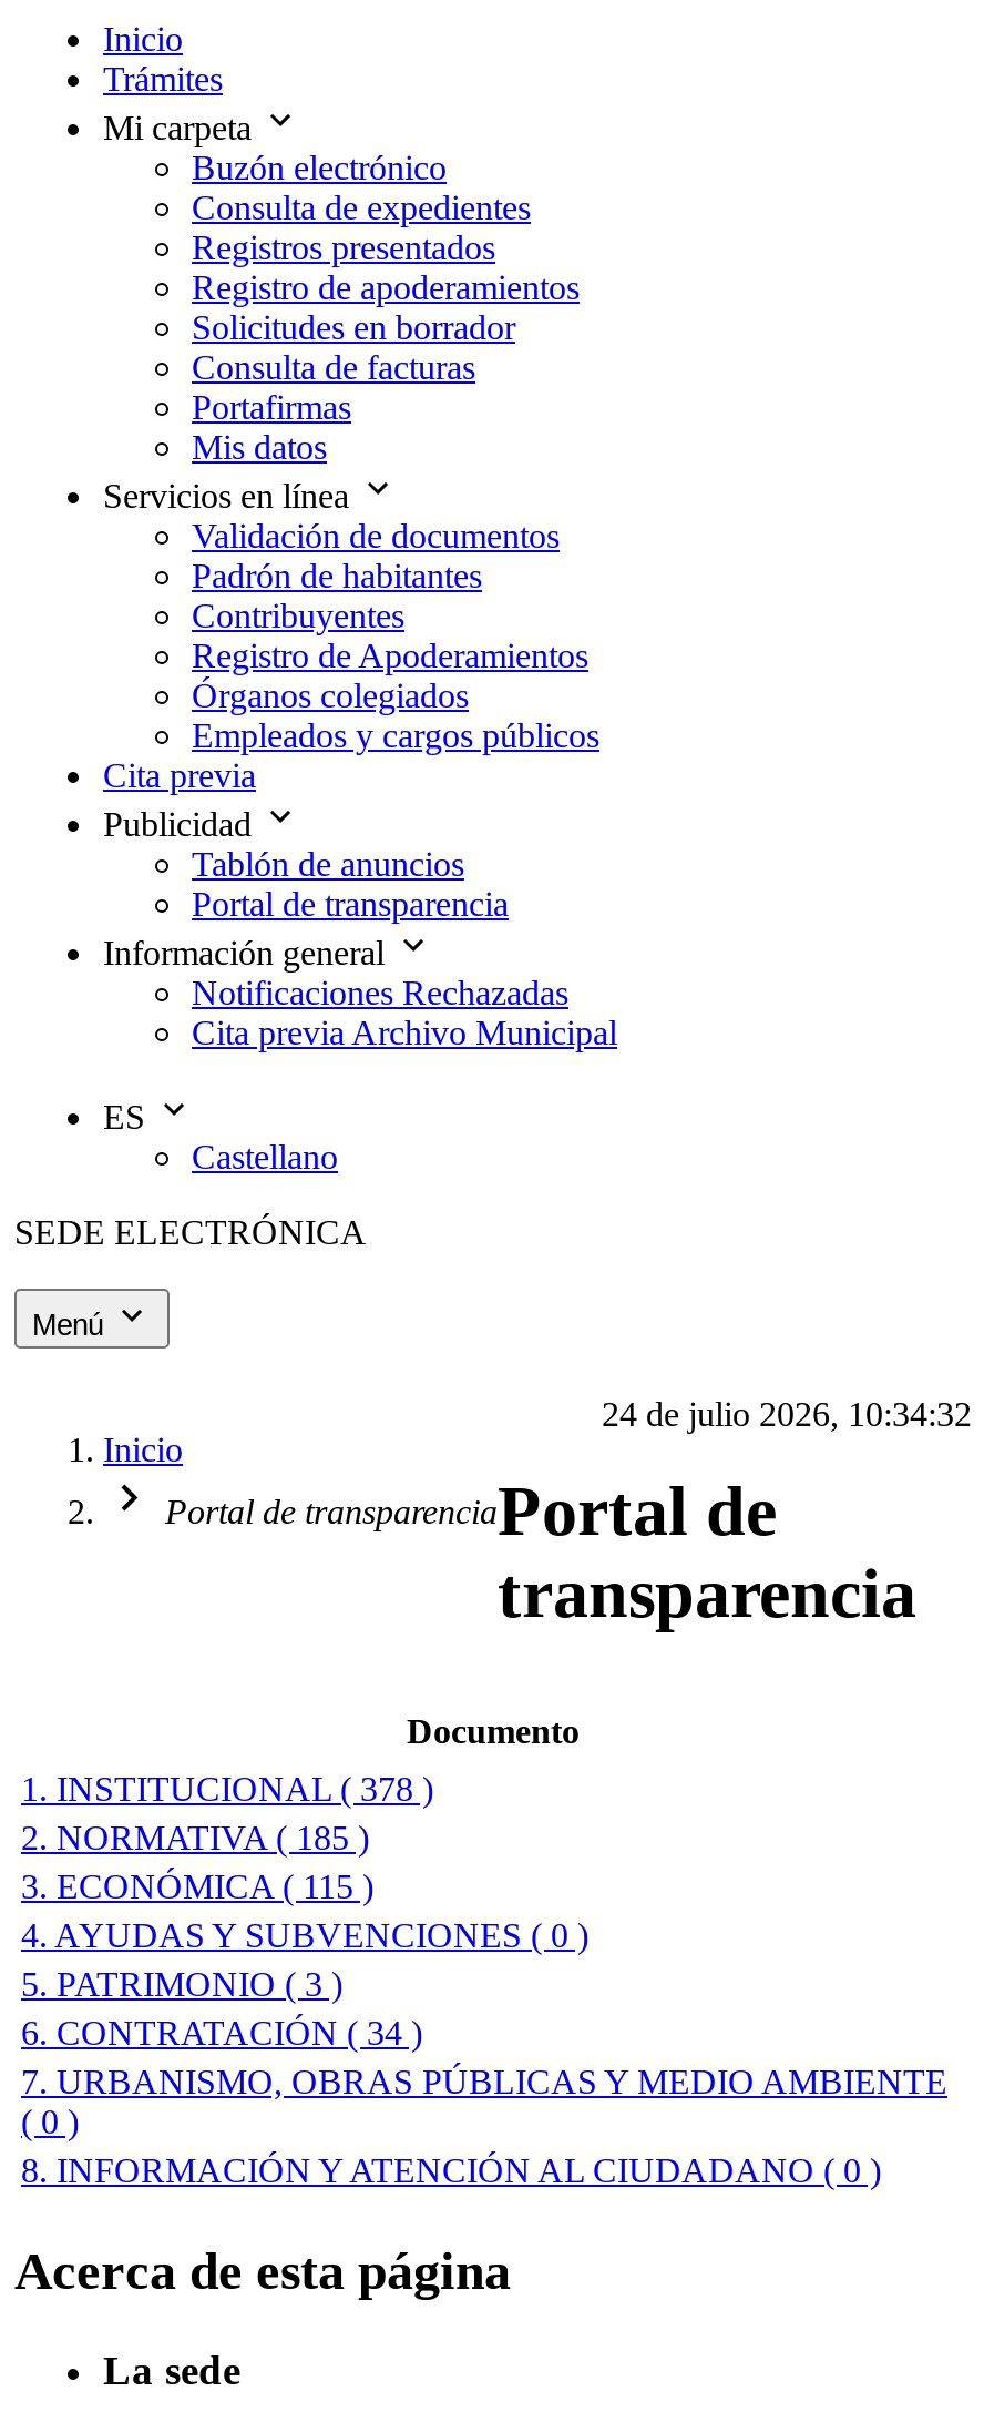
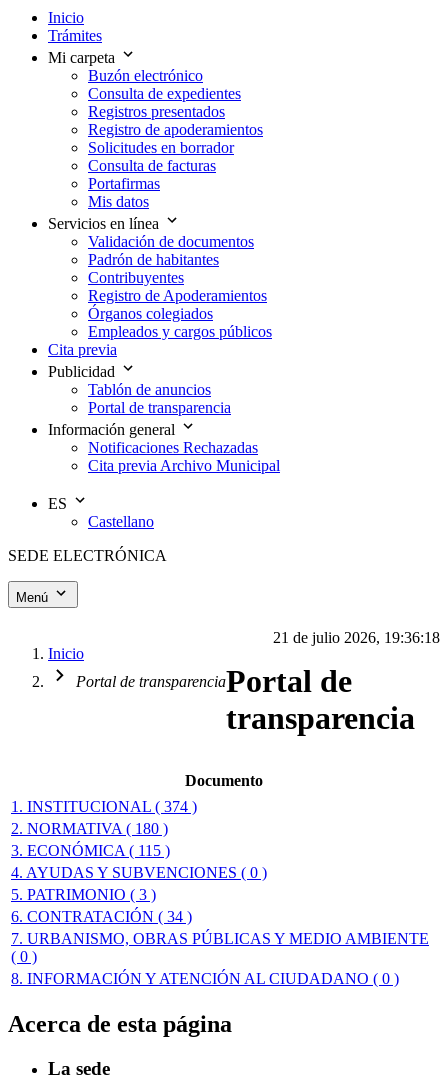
- 24 de julio 2026, 10:34:32
+ 21 de julio 2026, 19:36:18

- 1. INSTITUCIONAL ( 378 )
+ 1. INSTITUCIONAL ( 374 )

- 2. NORMATIVA ( 185 )
+ 2. NORMATIVA ( 180 )
